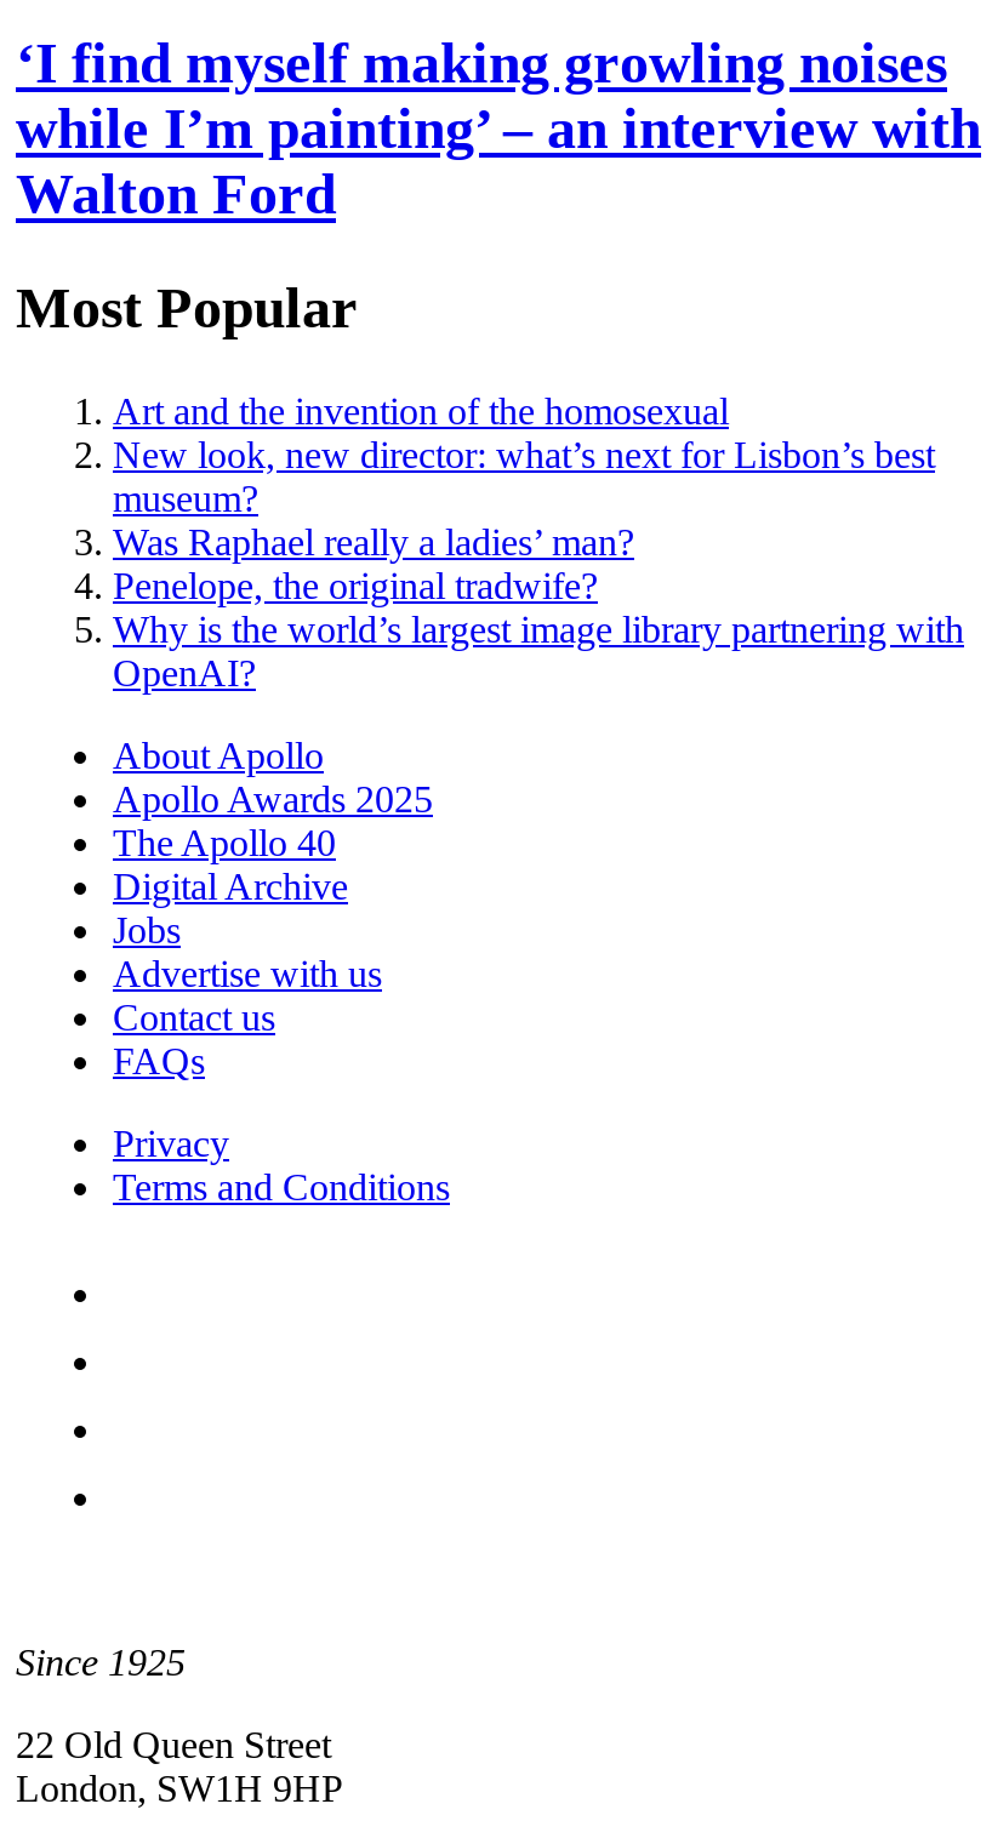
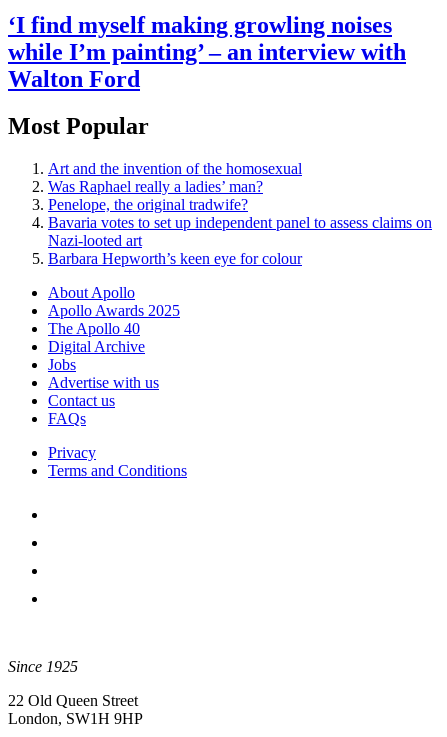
- New look, new director: what’s next for Lisbon’s best
- museum?

moved up: Was Raphael really a ladies’ man? | Penelope, the original tradwife?

- Why is the world’s largest image library partnering with
- OpenAI?
+ Bavaria votes to set up independent panel to assess claims on
+ Nazi-looted art
+ Barbara Hepworth’s keen eye for colour
